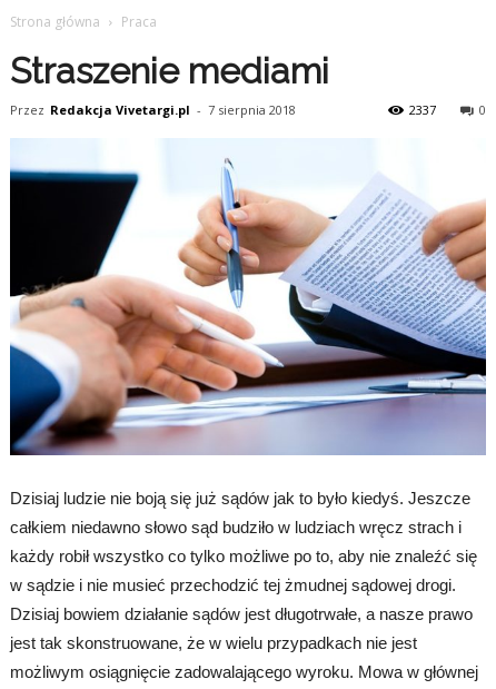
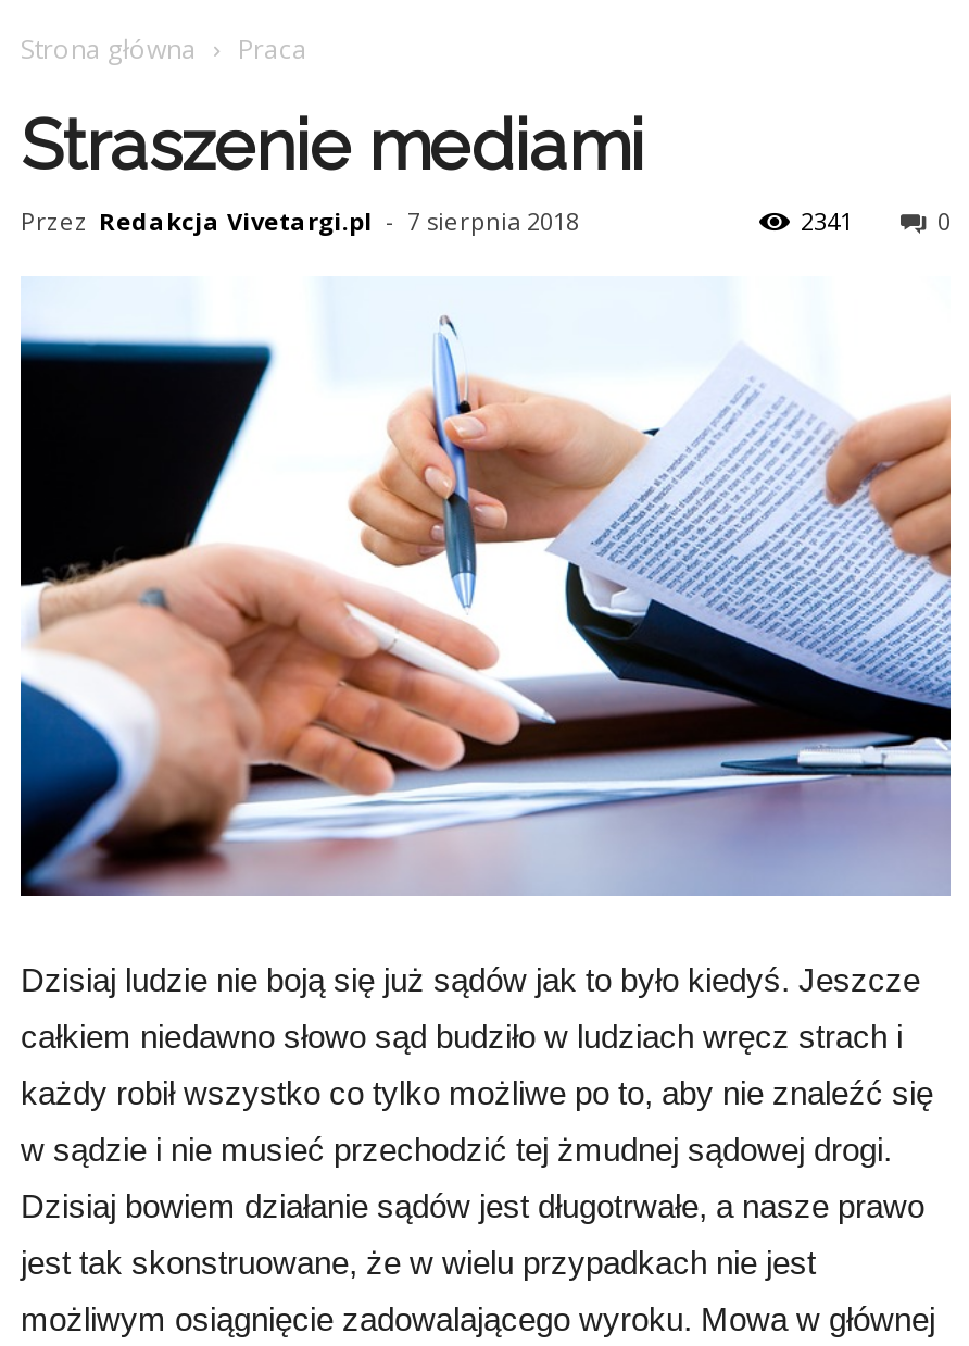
- 2337
+ 2341
